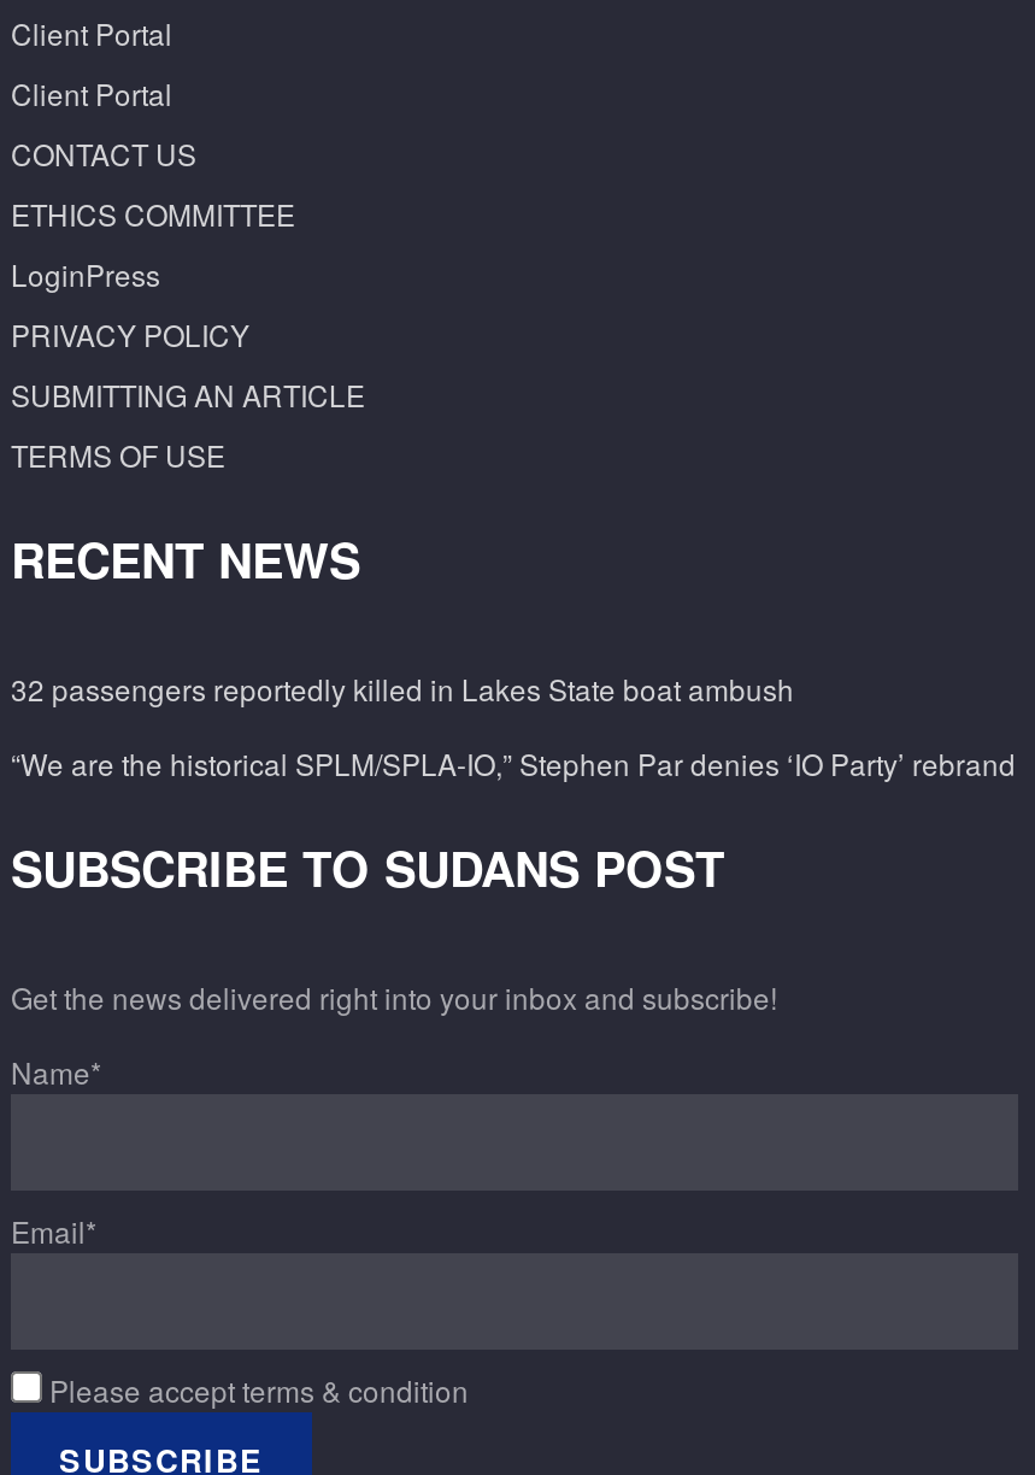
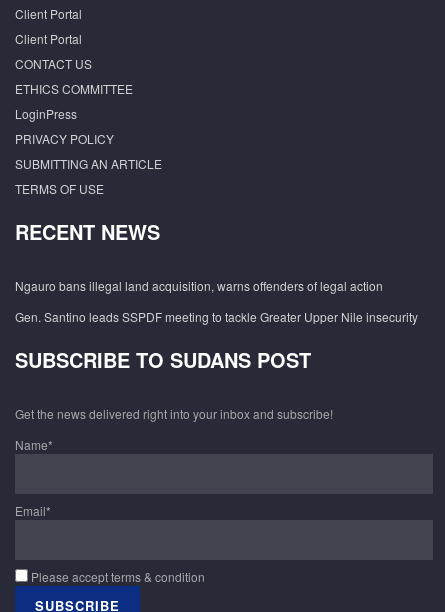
- 32 passengers reportedly killed in Lakes State boat ambush
+ Ngauro bans illegal land acquisition, warns offenders of legal action

- “We are the historical SPLM/SPLA-IO,” Stephen Par denies ‘IO Party’ rebrand
+ Gen. Santino leads SSPDF meeting to tackle Greater Upper Nile insecurity
